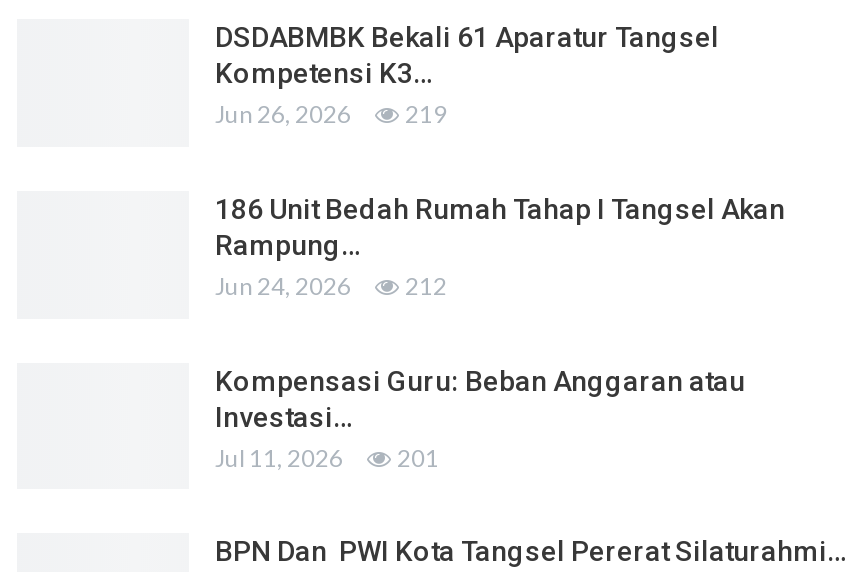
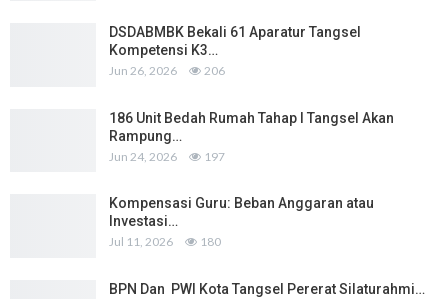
- Jun 26, 2026 219
+ Jun 26, 2026 206

- Jun 24, 2026 212
+ Jun 24, 2026 197

- Jul 11, 2026 201
+ Jul 11, 2026 180
